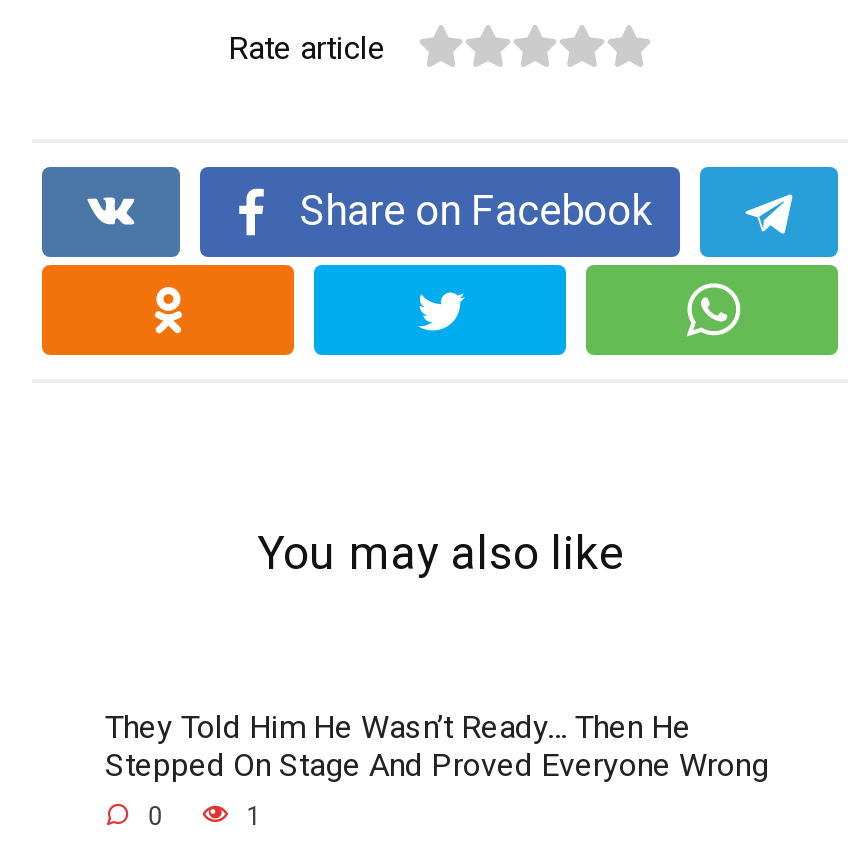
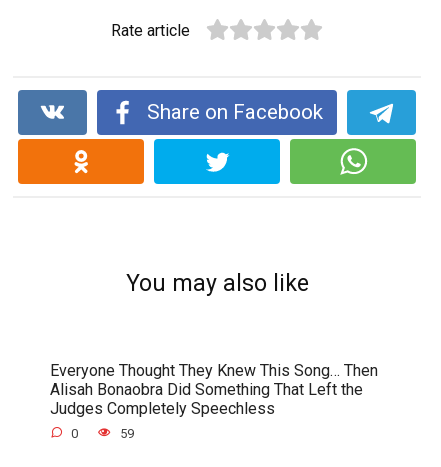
- They Told Him He Wasn’t Ready… Then He
- Stepped On Stage And Proved Everyone Wrong
+ Everyone Thought They Knew This Song… Then
+ Alisah Bonaobra Did Something That Left the
+ Judges Completely Speechless

- 1
+ 59
